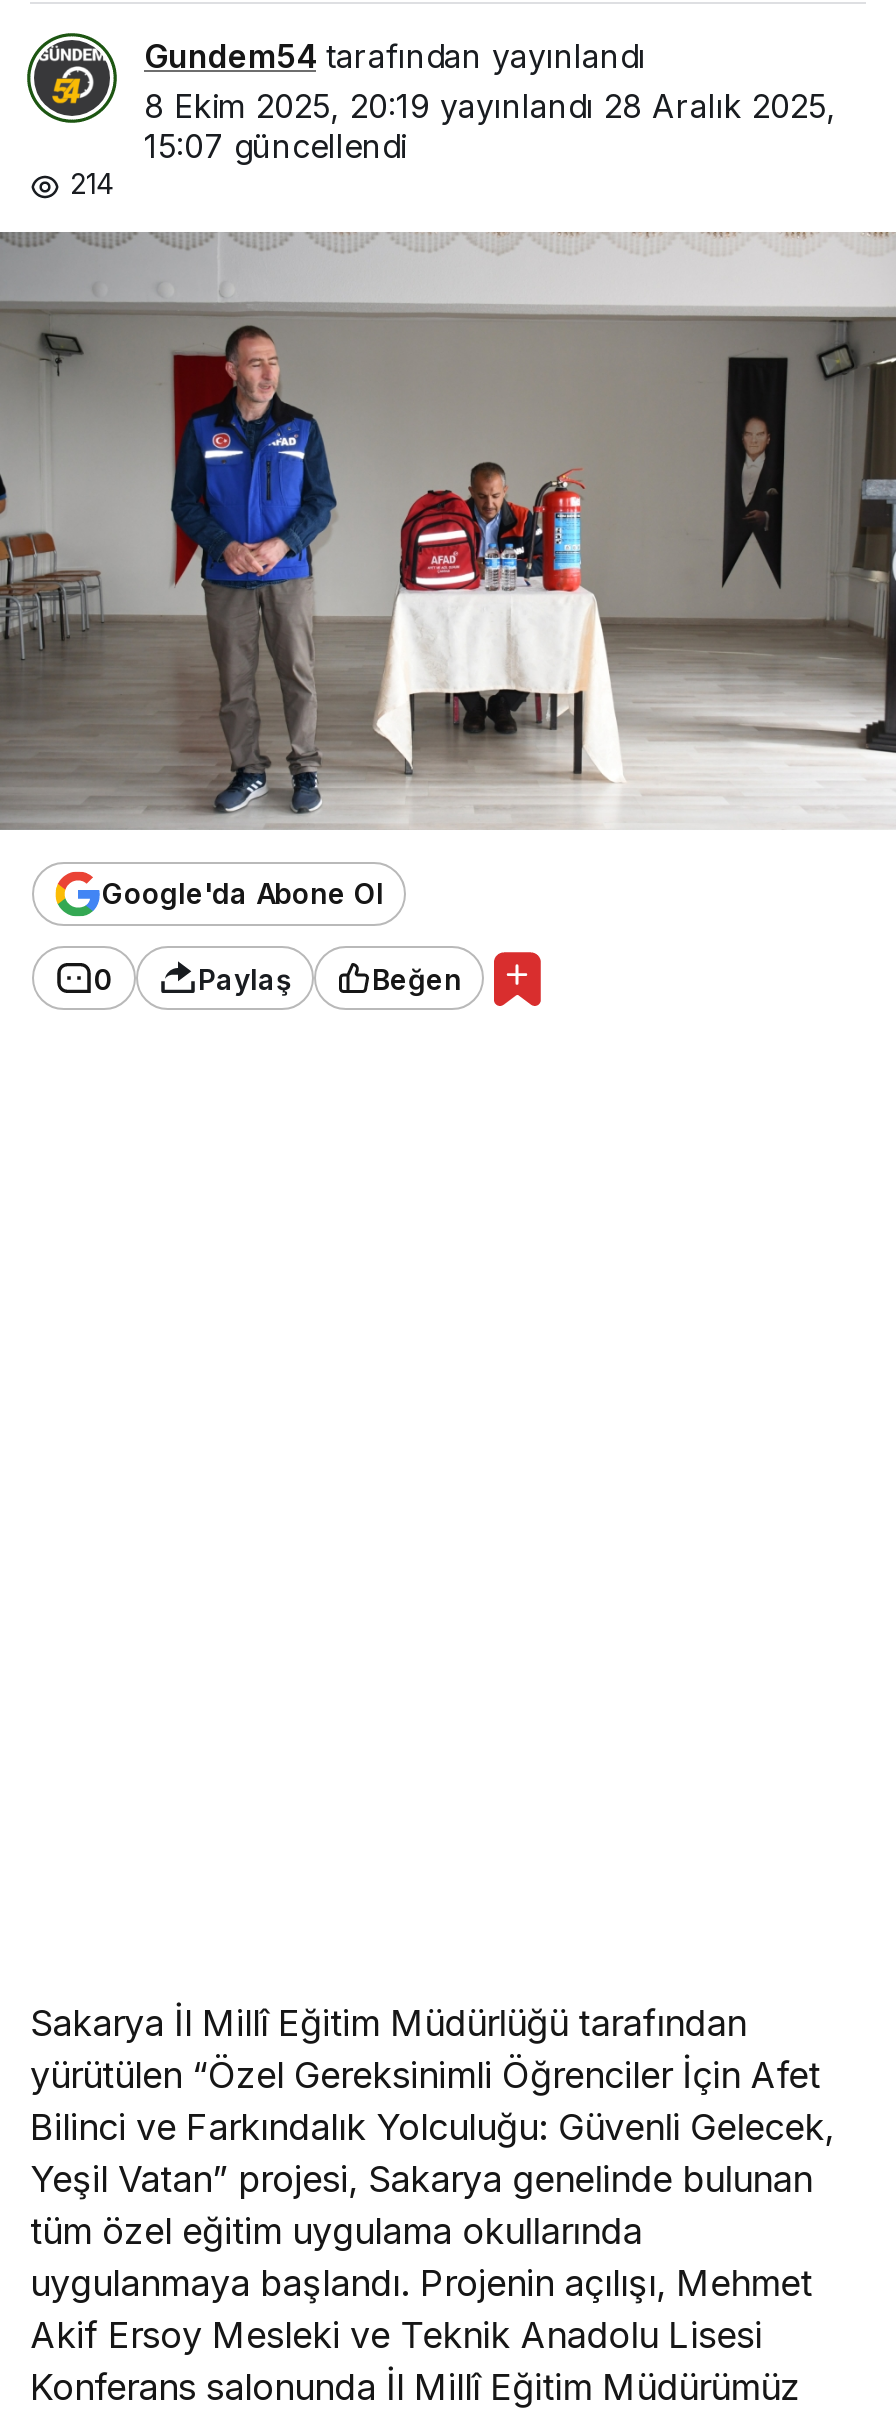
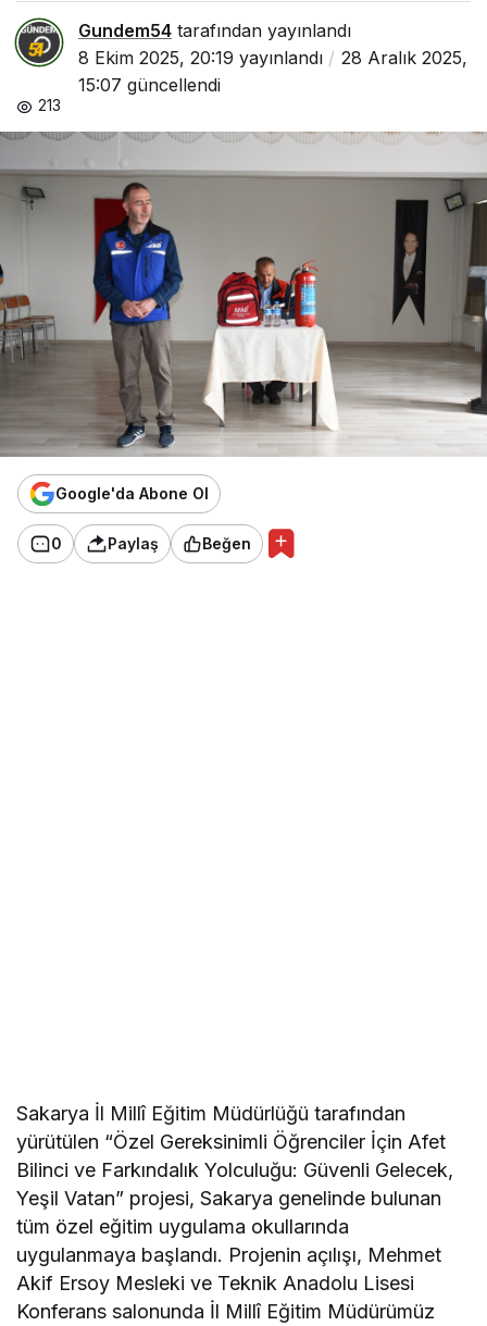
- 214
+ 213
